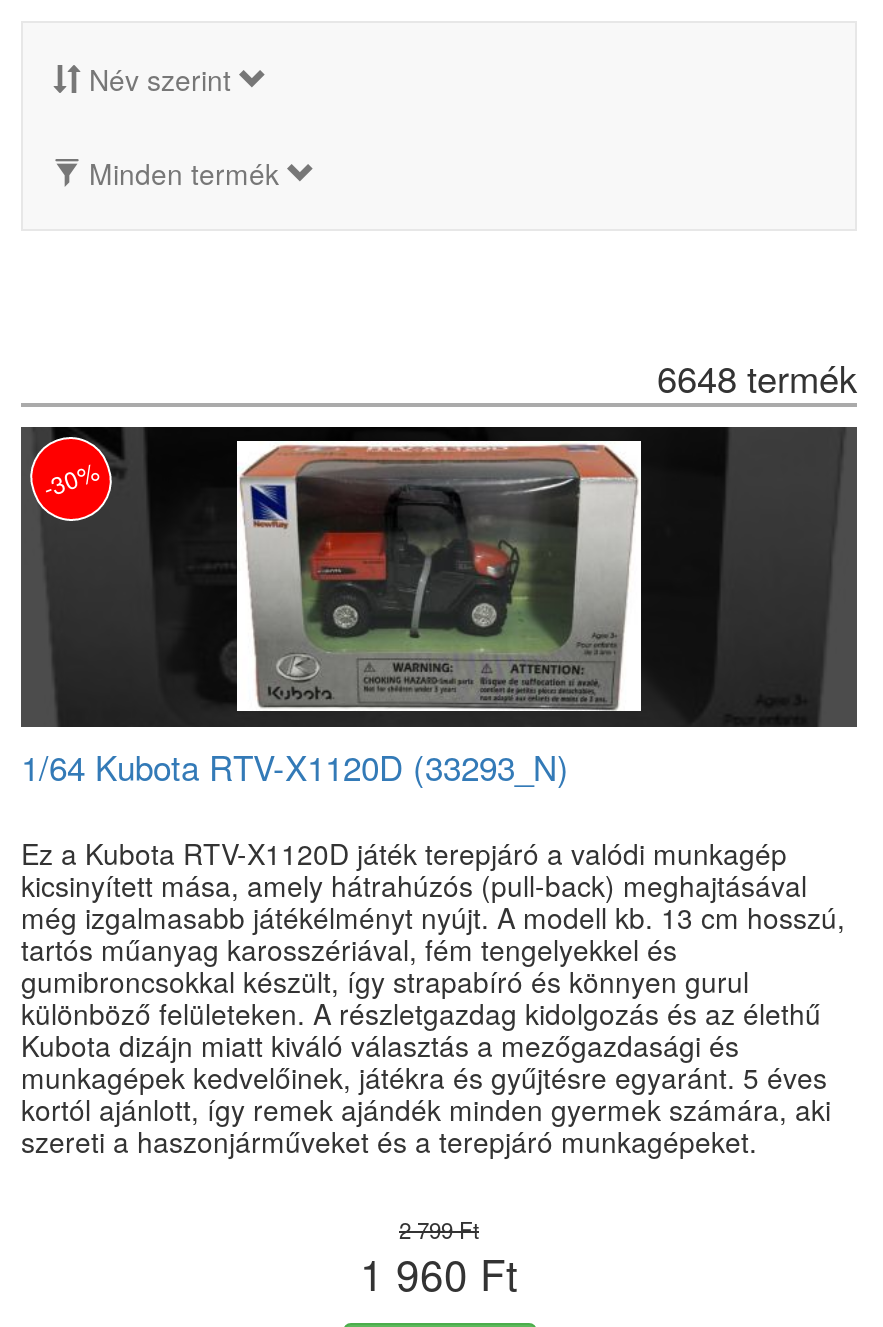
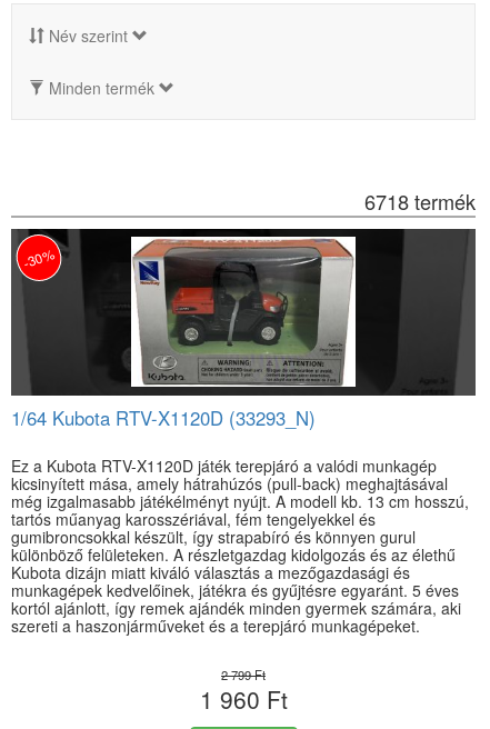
- 6648 termék
+ 6718 termék
